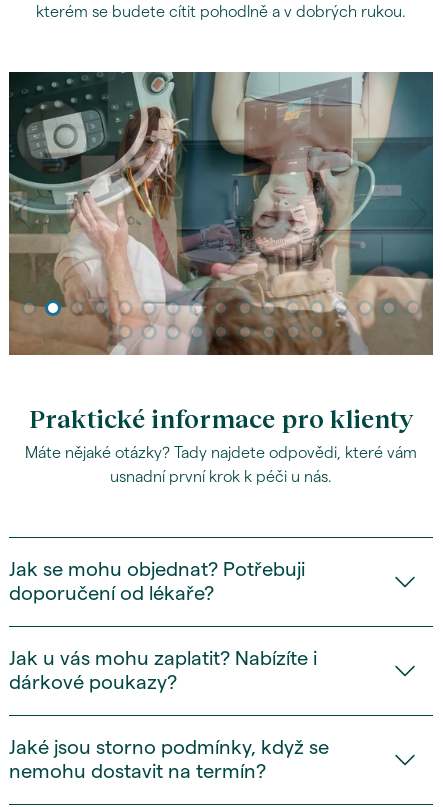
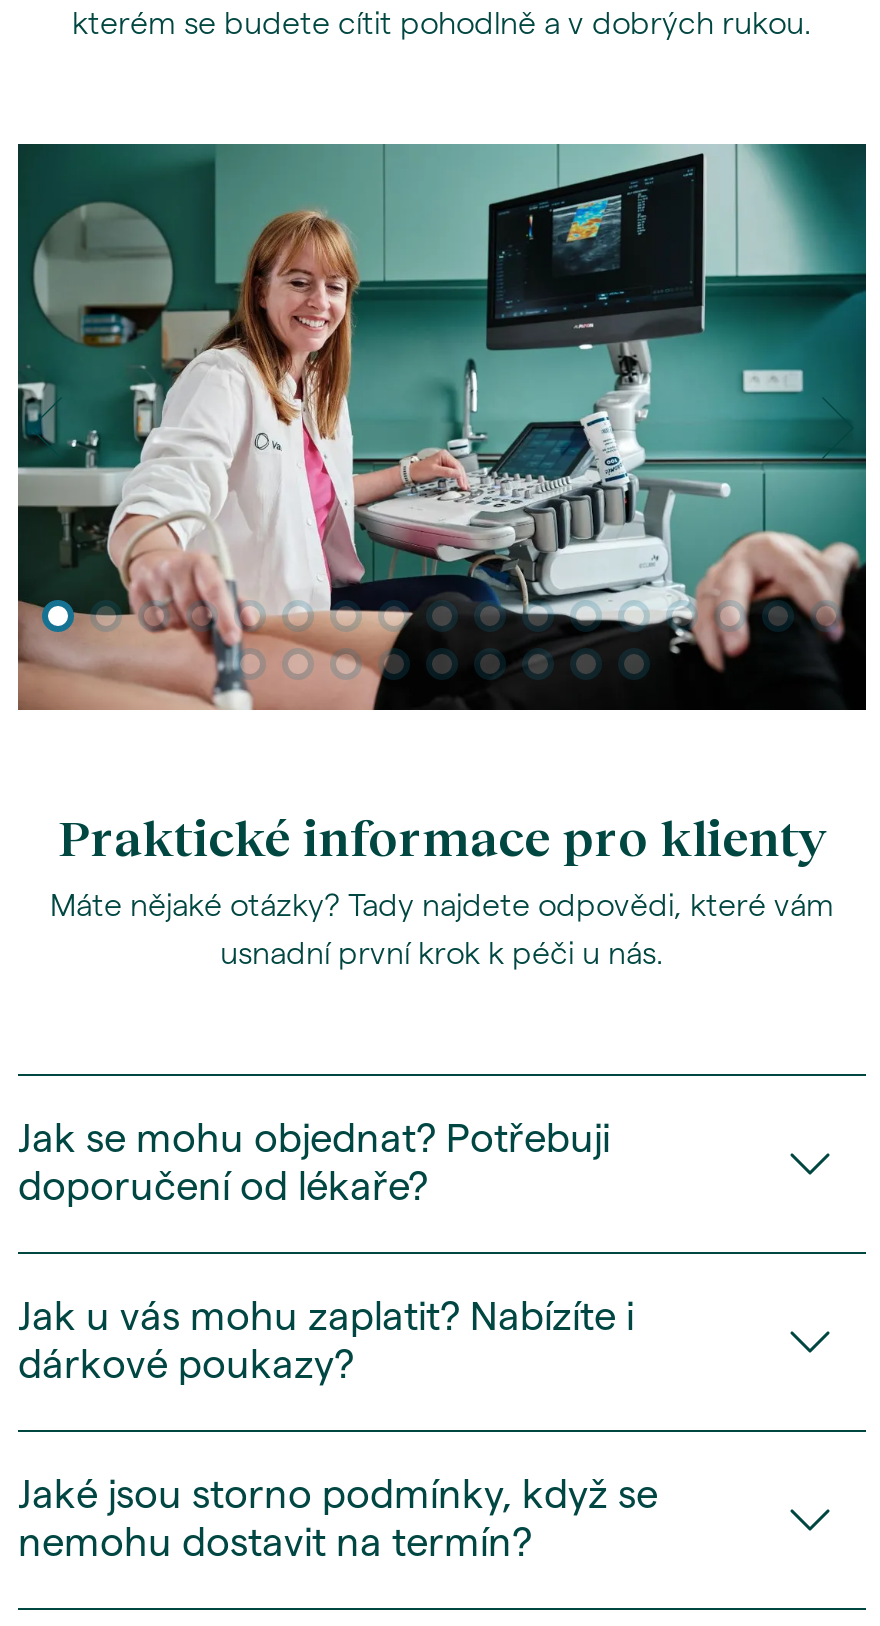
- [image]
+ [image]
